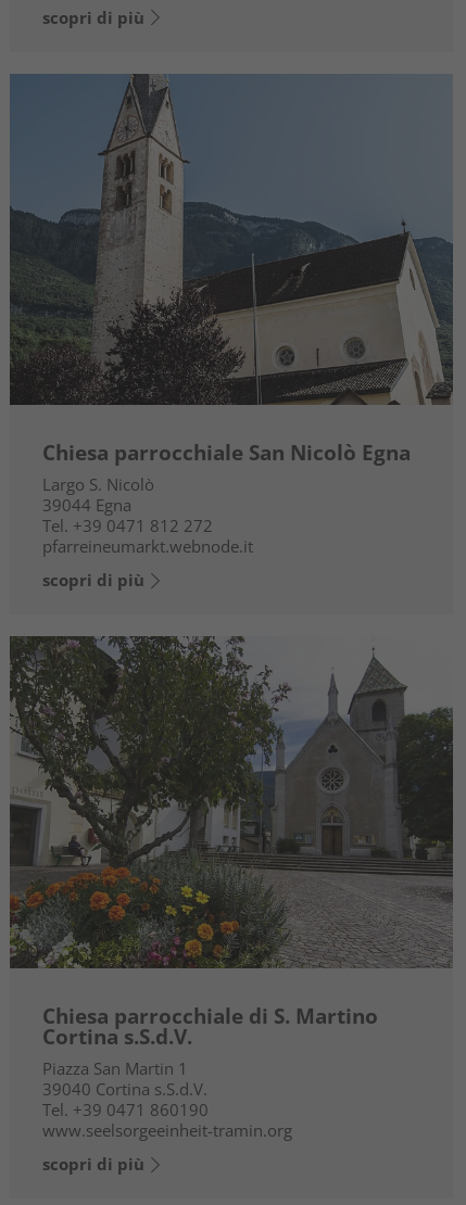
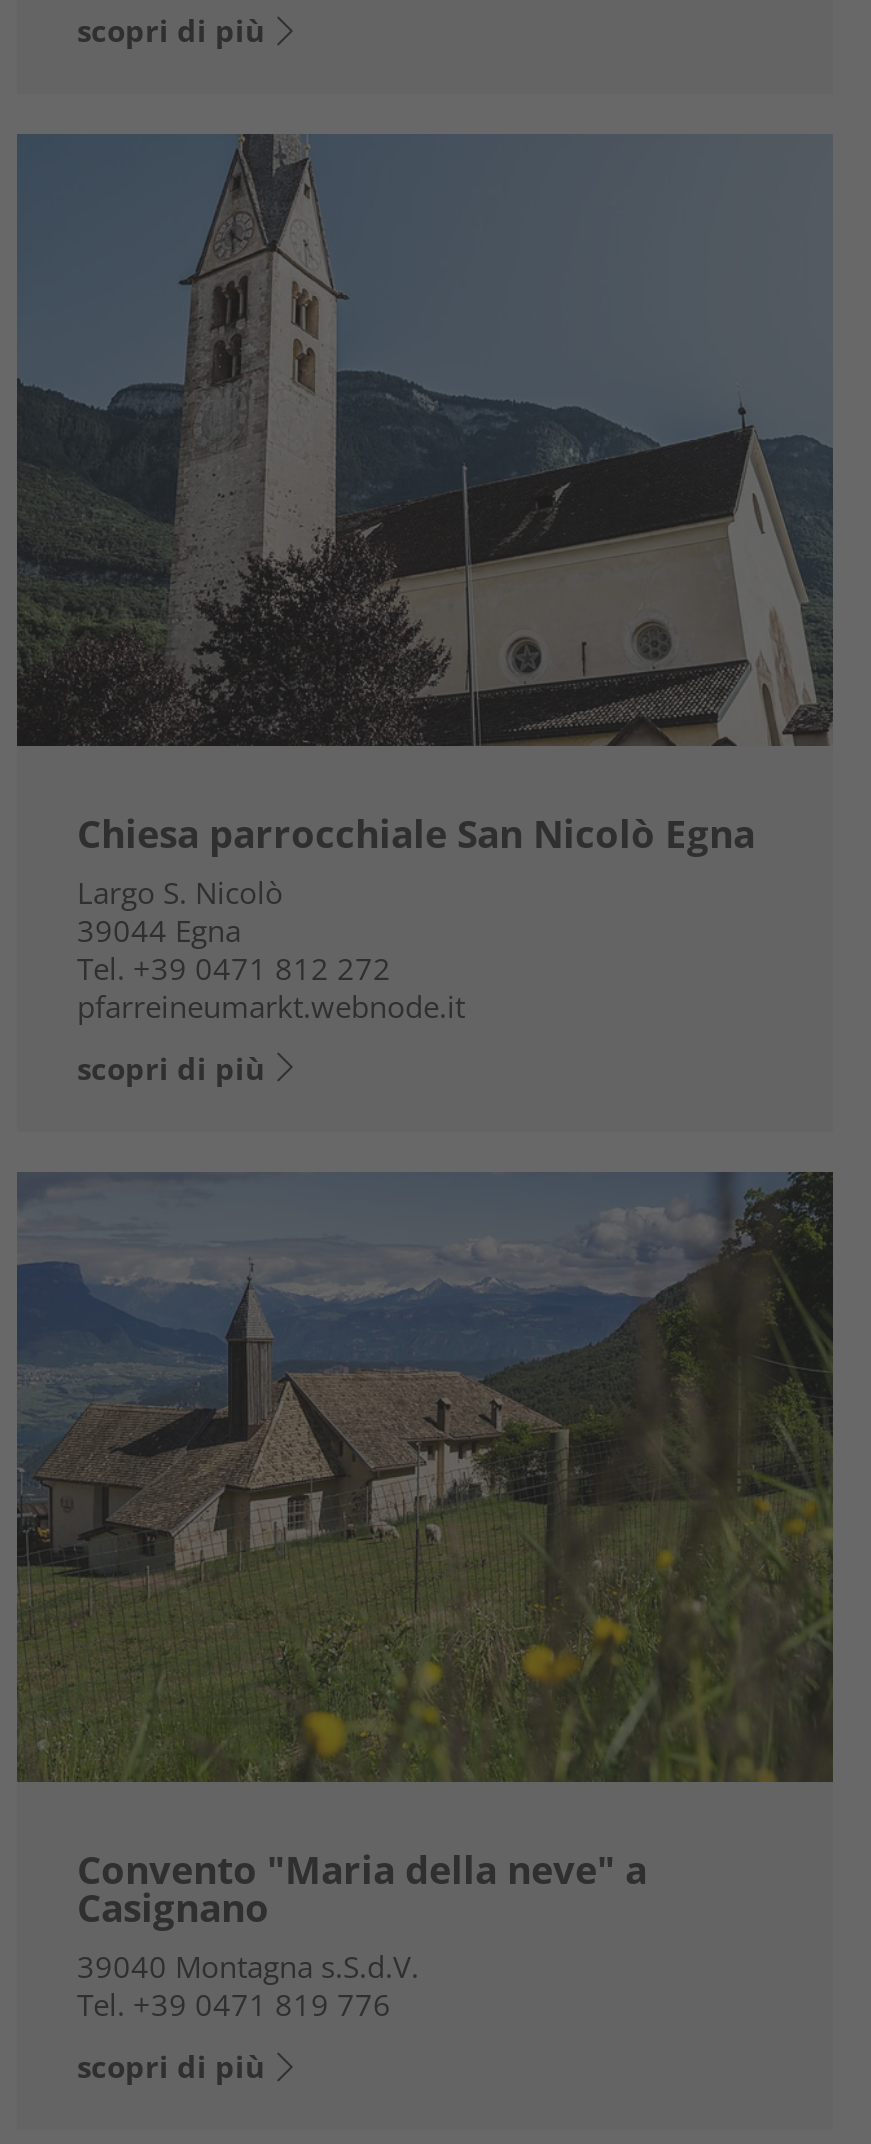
- [image]
- Chiesa parrocchiale di S. Martino
- Cortina s.S.d.V.
- Piazza San Martin 1
- 39040 Cortina s.S.d.V.
- Tel. +39 0471 860190
- www.seelsorgeeinheit-tramin.org
+ [image]
+ Convento "Maria della neve" a
+ Casignano
+ 39040 Montagna s.S.d.V.
+ Tel. +39 0471 819 776
